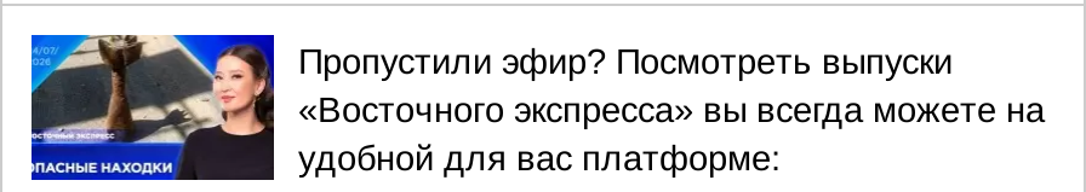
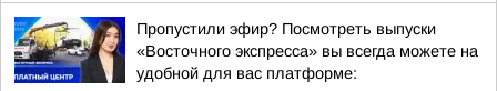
- [image]
+ [image]
